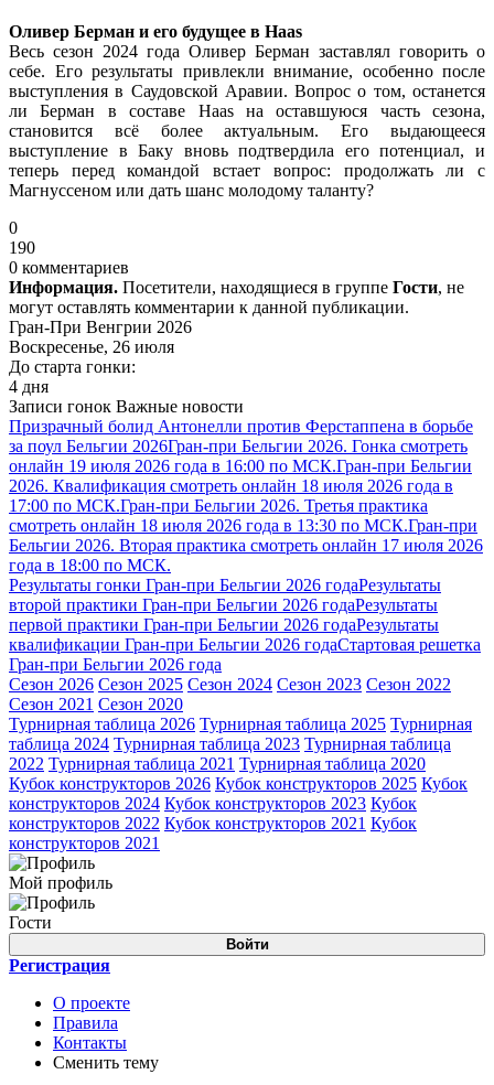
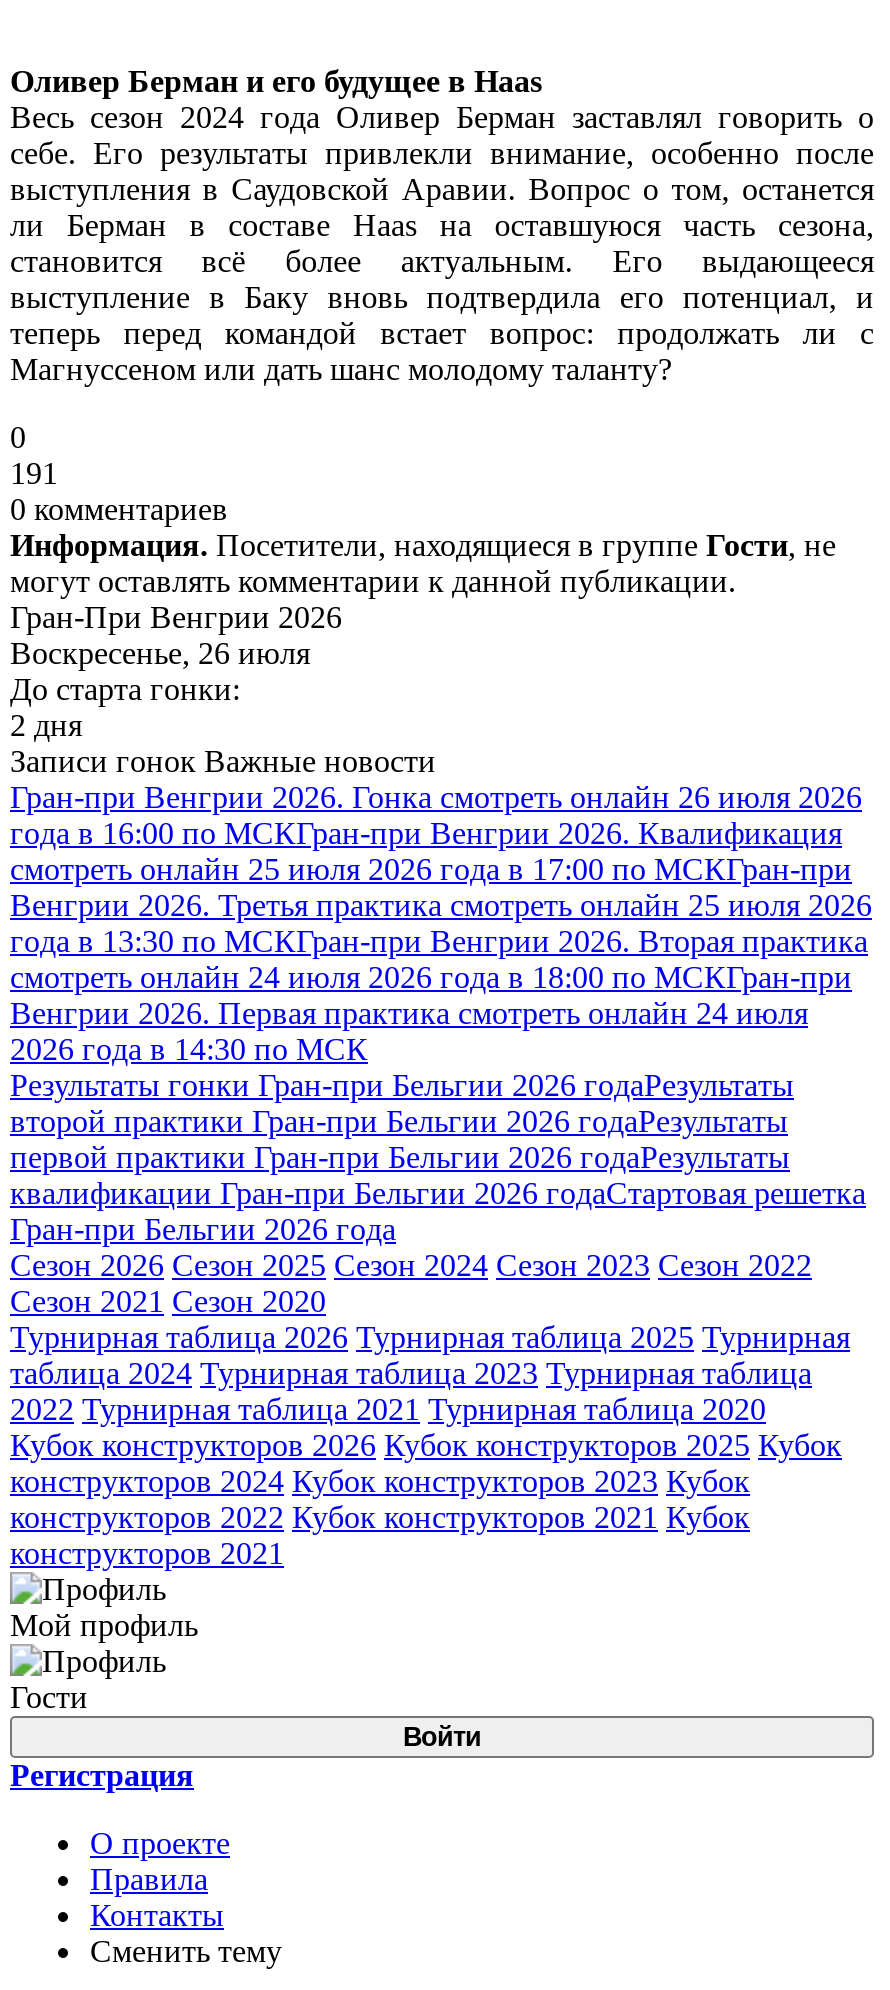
- 190
+ 191

- 4 дня
+ 2 дня

- Призрачный болид Антонелли против Ферстаппена в борьбе
- за поул Бельгии 2026Гран-при Бельгии 2026. Гонка смотреть
- онлайн 19 июля 2026 года в 16:00 по МСК.Гран-при Бельгии
- 2026. Квалификация смотреть онлайн 18 июля 2026 года в
- 17:00 по МСК.Гран-при Бельгии 2026. Третья практика
- смотреть онлайн 18 июля 2026 года в 13:30 по МСК.Гран-при
- Бельгии 2026. Вторая практика смотреть онлайн 17 июля 2026
- года в 18:00 по МСК.
+ Гран-при Венгрии 2026. Гонка смотреть онлайн 26 июля 2026
+ года в 16:00 по МСКГран-при Венгрии 2026. Квалификация
+ смотреть онлайн 25 июля 2026 года в 17:00 по МСКГран-при
+ Венгрии 2026. Третья практика смотреть онлайн 25 июля 2026
+ года в 13:30 по МСКГран-при Венгрии 2026. Вторая практика
+ смотреть онлайн 24 июля 2026 года в 18:00 по МСКГран-при
+ Венгрии 2026. Первая практика смотреть онлайн 24 июля
+ 2026 года в 14:30 по МСК
